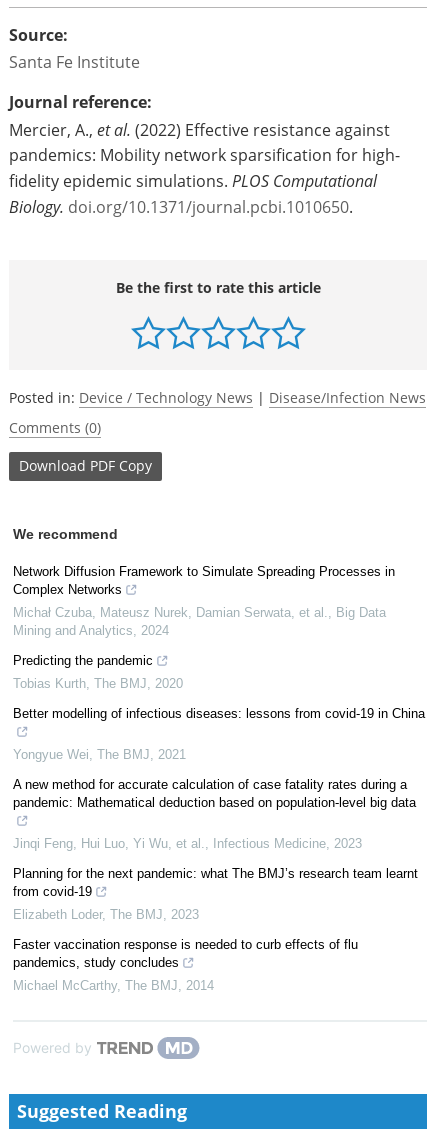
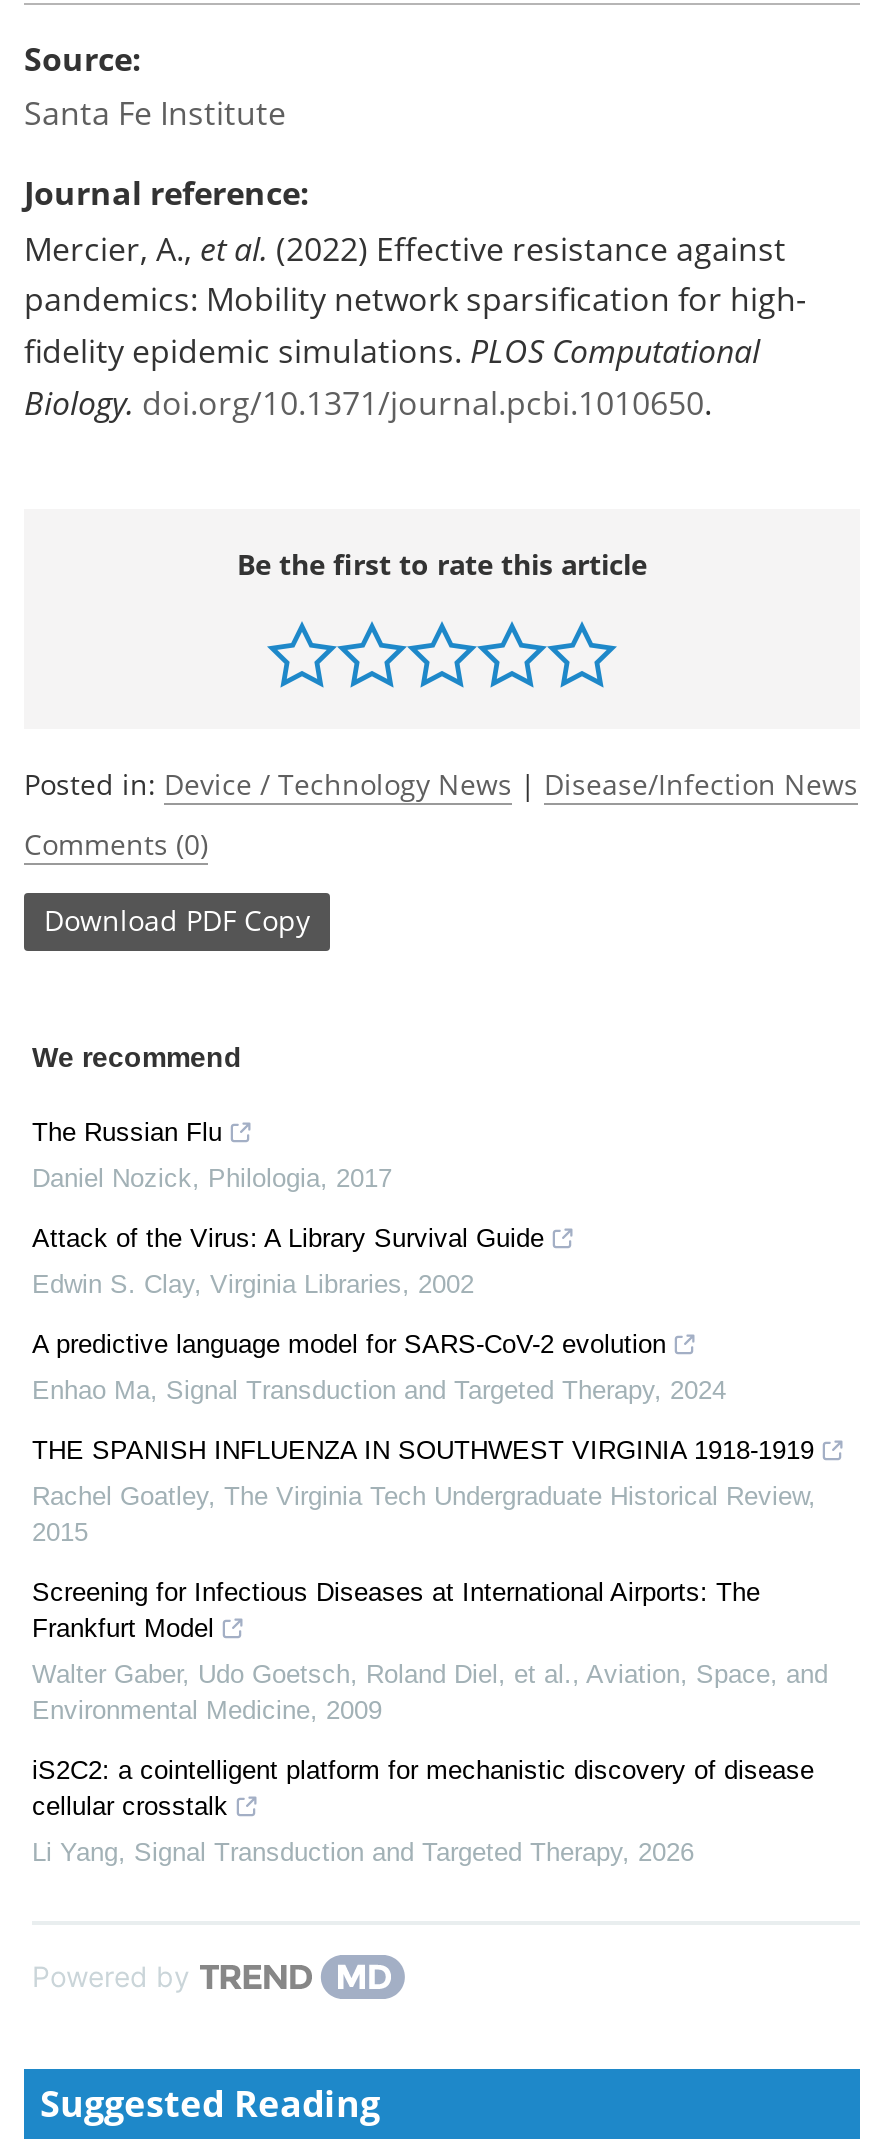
- Network Diffusion Framework to Simulate Spreading Processes in
- Complex Networks
+ The Russian Flu

- Michał Czuba, Mateusz Nurek, Damian Serwata, et al., Big Data
- Mining and Analytics, 2024
+ Daniel Nozick, Philologia, 2017

- Predicting the pandemic
+ Attack of the Virus: A Library Survival Guide

- Tobias Kurth, The BMJ, 2020
+ Edwin S. Clay, Virginia Libraries, 2002

- Better modelling of infectious diseases: lessons from covid-19 in China
+ A predictive language model for SARS-CoV-2 evolution

- Yongyue Wei, The BMJ, 2021
+ Enhao Ma, Signal Transduction and Targeted Therapy, 2024

- A new method for accurate calculation of case fatality rates during a
- pandemic: Mathematical deduction based on population-level big data
+ THE SPANISH INFLUENZA IN SOUTHWEST VIRGINIA 1918-1919

- Jinqi Feng, Hui Luo, Yi Wu, et al., Infectious Medicine, 2023
+ Rachel Goatley, The Virginia Tech Undergraduate Historical Review,
+ 2015

- Planning for the next pandemic: what The BMJ’s research team learnt
- from covid-19
+ Screening for Infectious Diseases at International Airports: The
+ Frankfurt Model

- Elizabeth Loder, The BMJ, 2023
+ Walter Gaber, Udo Goetsch, Roland Diel, et al., Aviation, Space, and
+ Environmental Medicine, 2009

- Faster vaccination response is needed to curb effects of flu
- pandemics, study concludes
+ iS2C2: a cointelligent platform for mechanistic discovery of disease
+ cellular crosstalk

- Michael McCarthy, The BMJ, 2014
+ Li Yang, Signal Transduction and Targeted Therapy, 2026
